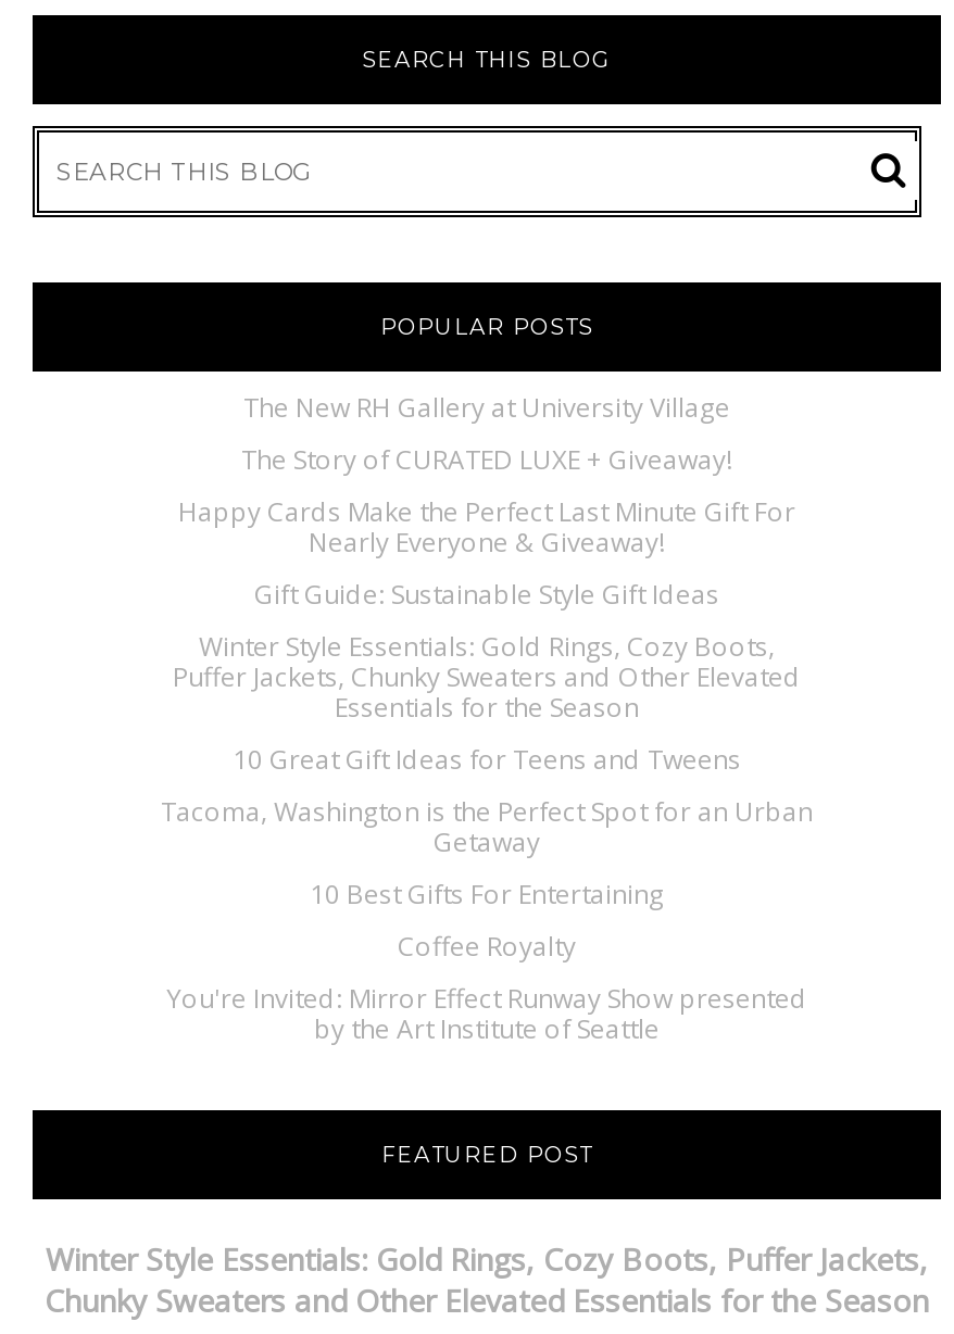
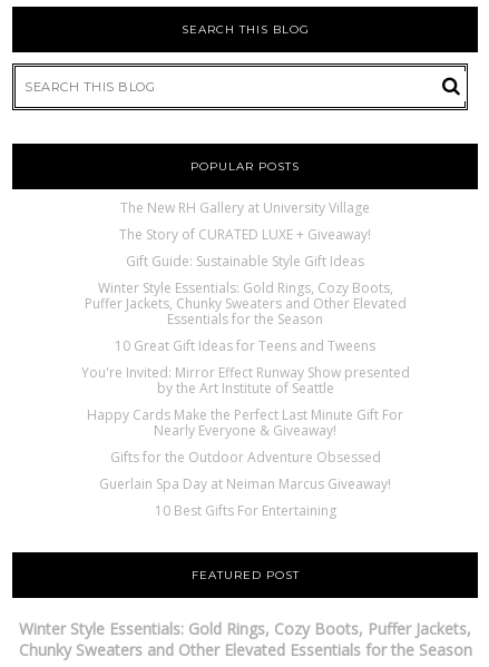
moved down: Happy Cards Make the Perfect Last Minute Gift For | Nearly Everyone & Giveaway!

moved up: Gift Guide: Sustainable Style Gift Ideas | Winter Style Essentials: Gold Rings, Cozy Boots, | Puffer Jackets, Chunky Sweaters and Other Elevated | Essentials for the Season | 10 Great Gift Ideas for Teens and Tweens

- Tacoma, Washington is the Perfect Spot for an Urban
- Getaway
- Coffee Royalty

moved down: 10 Best Gifts For Entertaining

moved up: You're Invited: Mirror Effect Runway Show presented | by the Art Institute of Seattle

+ Gifts for the Outdoor Adventure Obsessed
+ Guerlain Spa Day at Neiman Marcus Giveaway!
